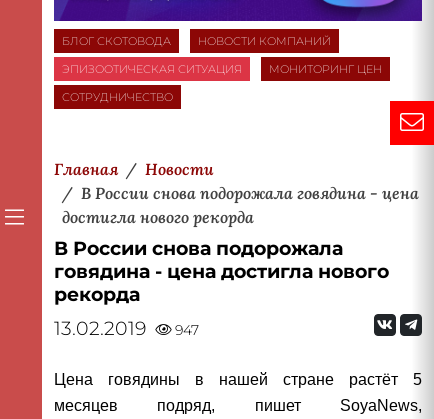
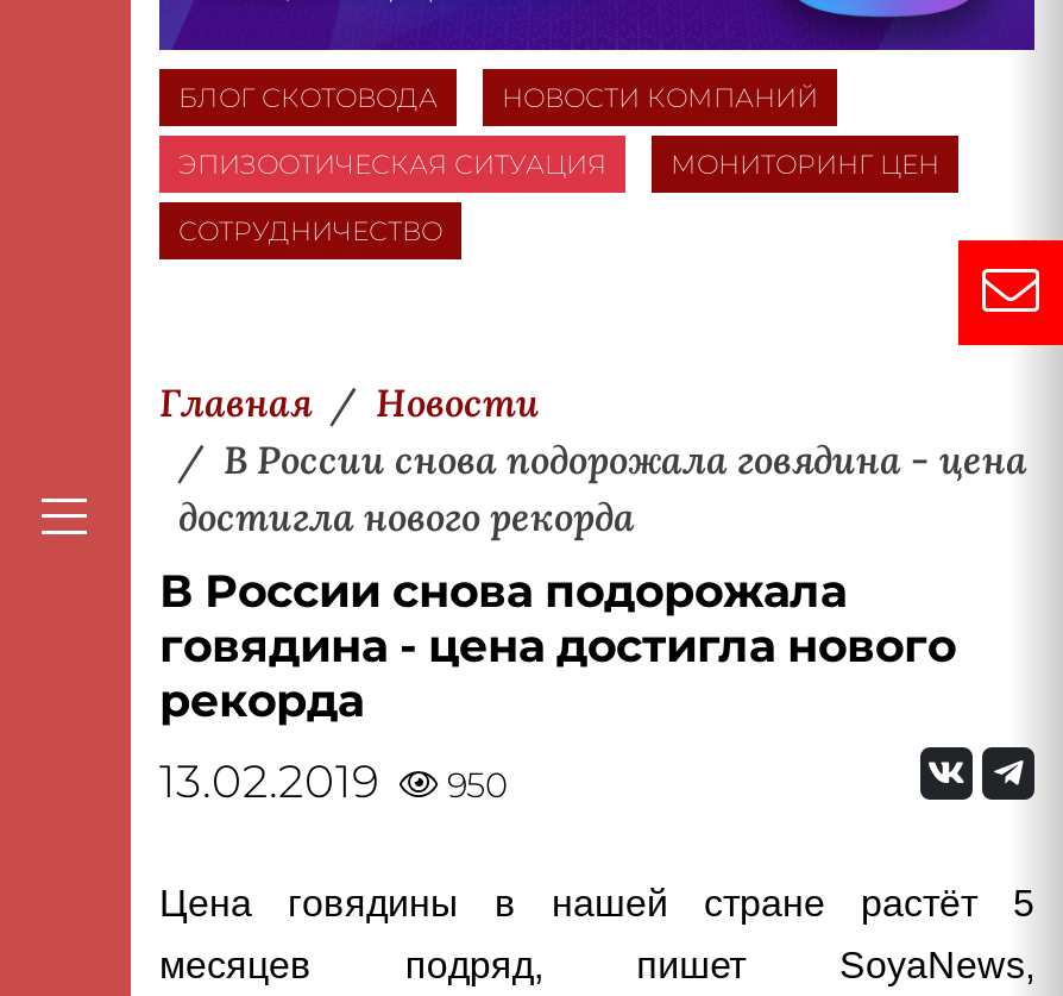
- 13.02.2019 947
+ 13.02.2019 950
